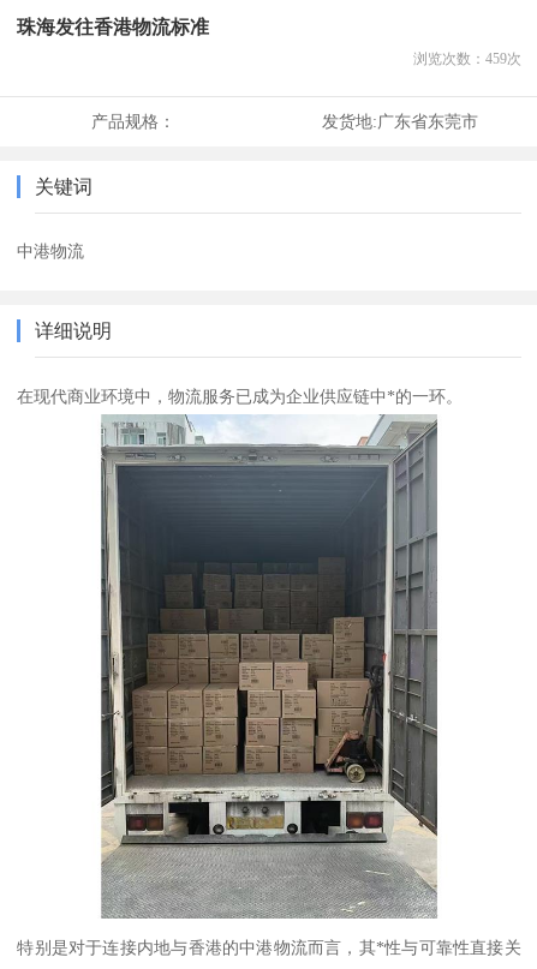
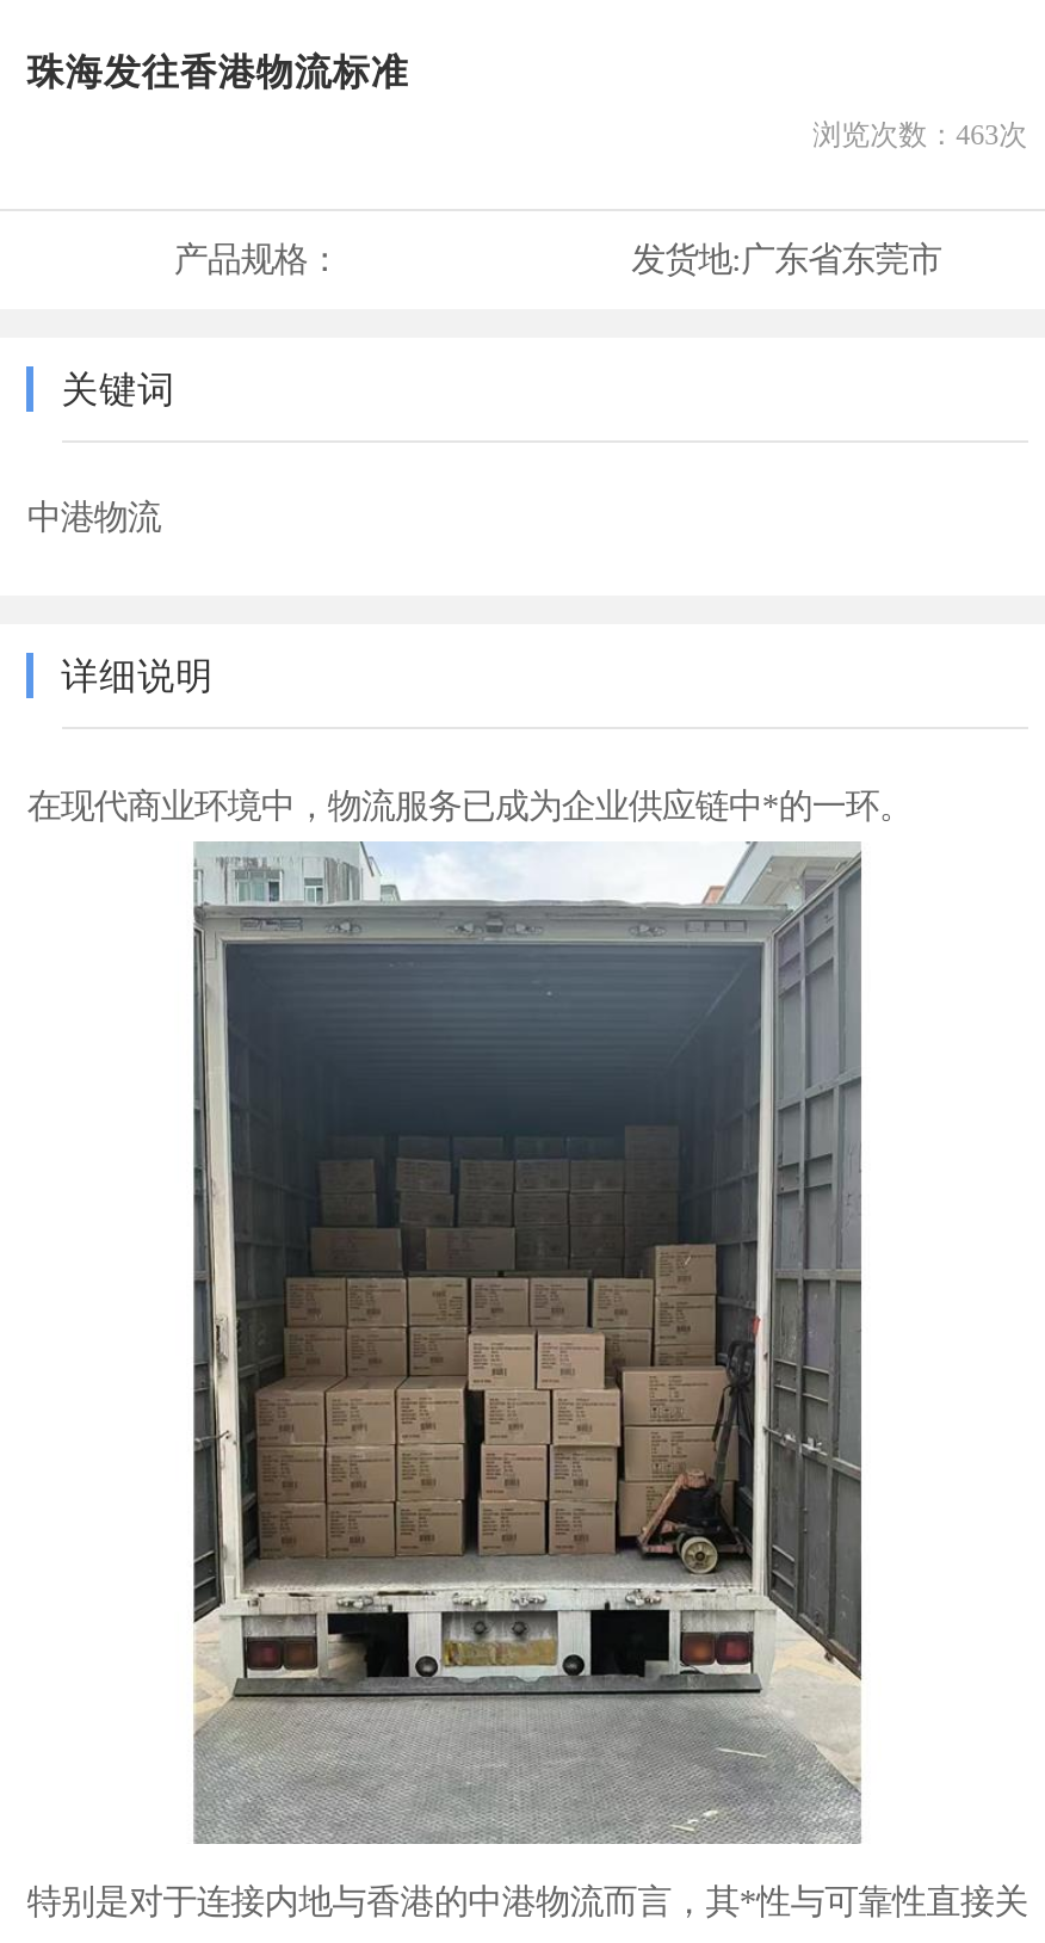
- 浏览次数：459次
+ 浏览次数：463次
